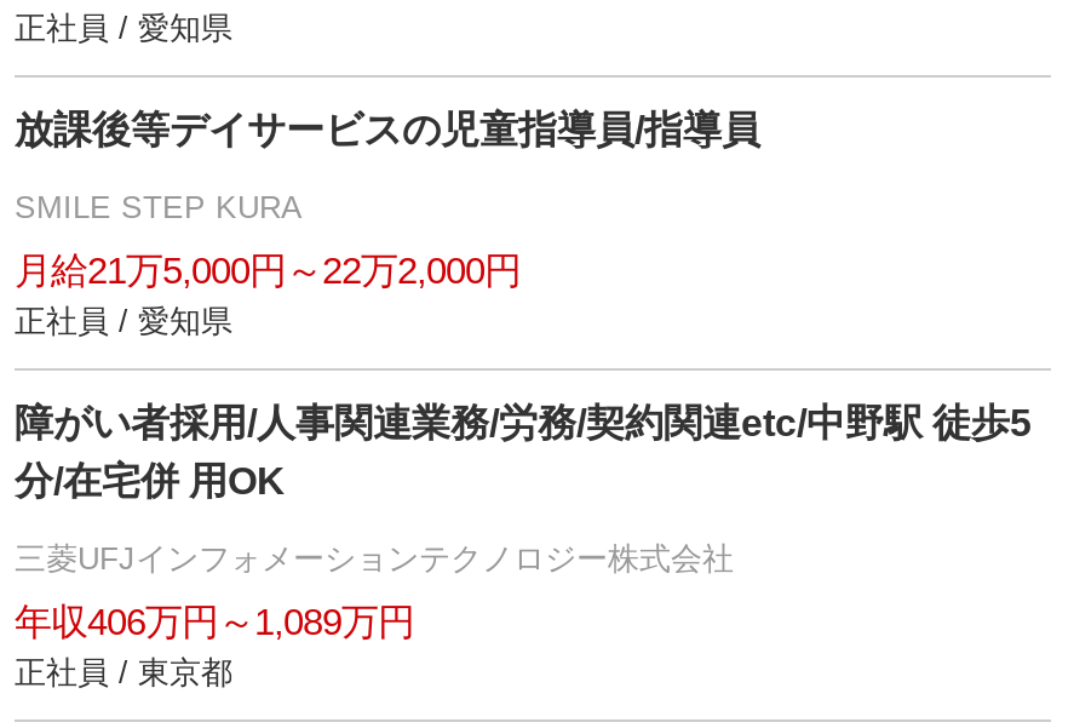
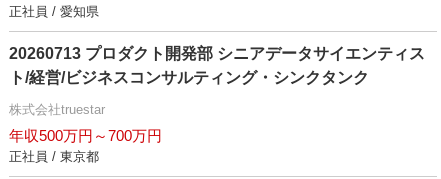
- 放課後等デイサービスの児童指導員/指導員
- SMILE STEP KURA
- 月給21万5,000円～22万2,000円
- 正社員 / 愛知県
- 障がい者採用/人事関連業務/労務/契約関連etc/中野駅 徒歩5
- 分/在宅併 用OK
- 三菱UFJインフォメーションテクノロジー株式会社
- 年収406万円～1,089万円
+ 20260713 プロダクト開発部 シニアデータサイエンティス
+ ト/経営/ビジネスコンサルティング・シンクタンク
+ 株式会社truestar
+ 年収500万円～700万円
